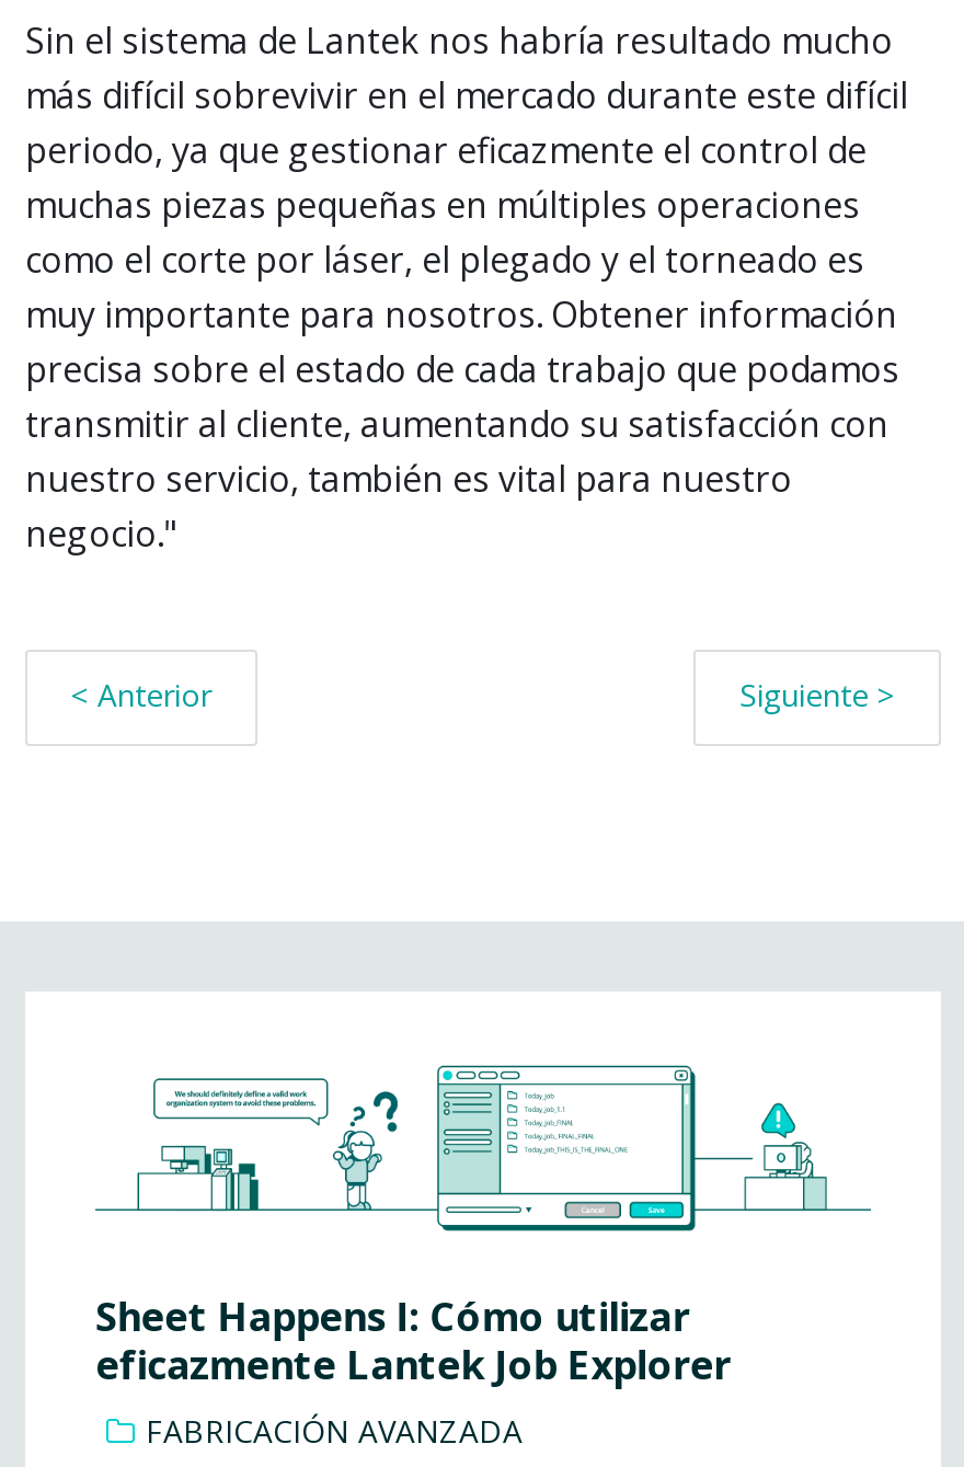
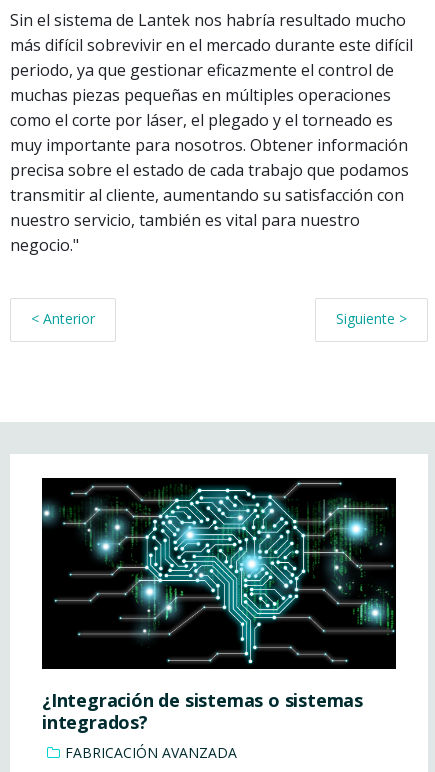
- [image]
- Sheet Happens I: Cómo utilizar
- eficazmente Lantek Job Explorer
+ [image]
+ ¿Integración de sistemas o sistemas
+ integrados?
